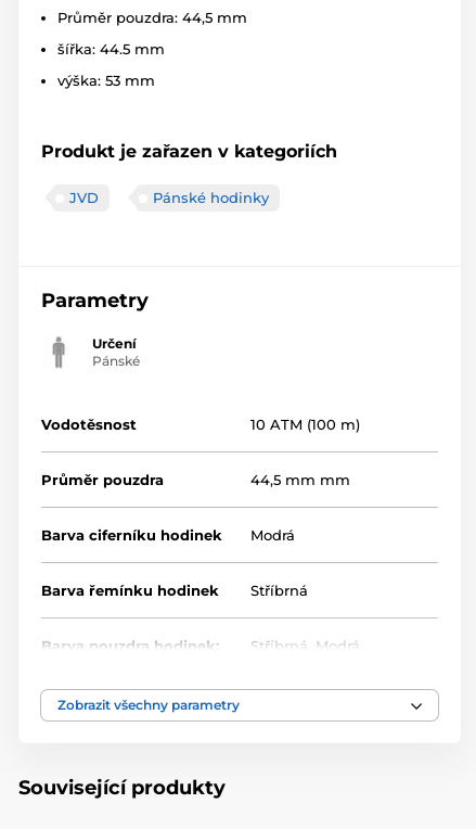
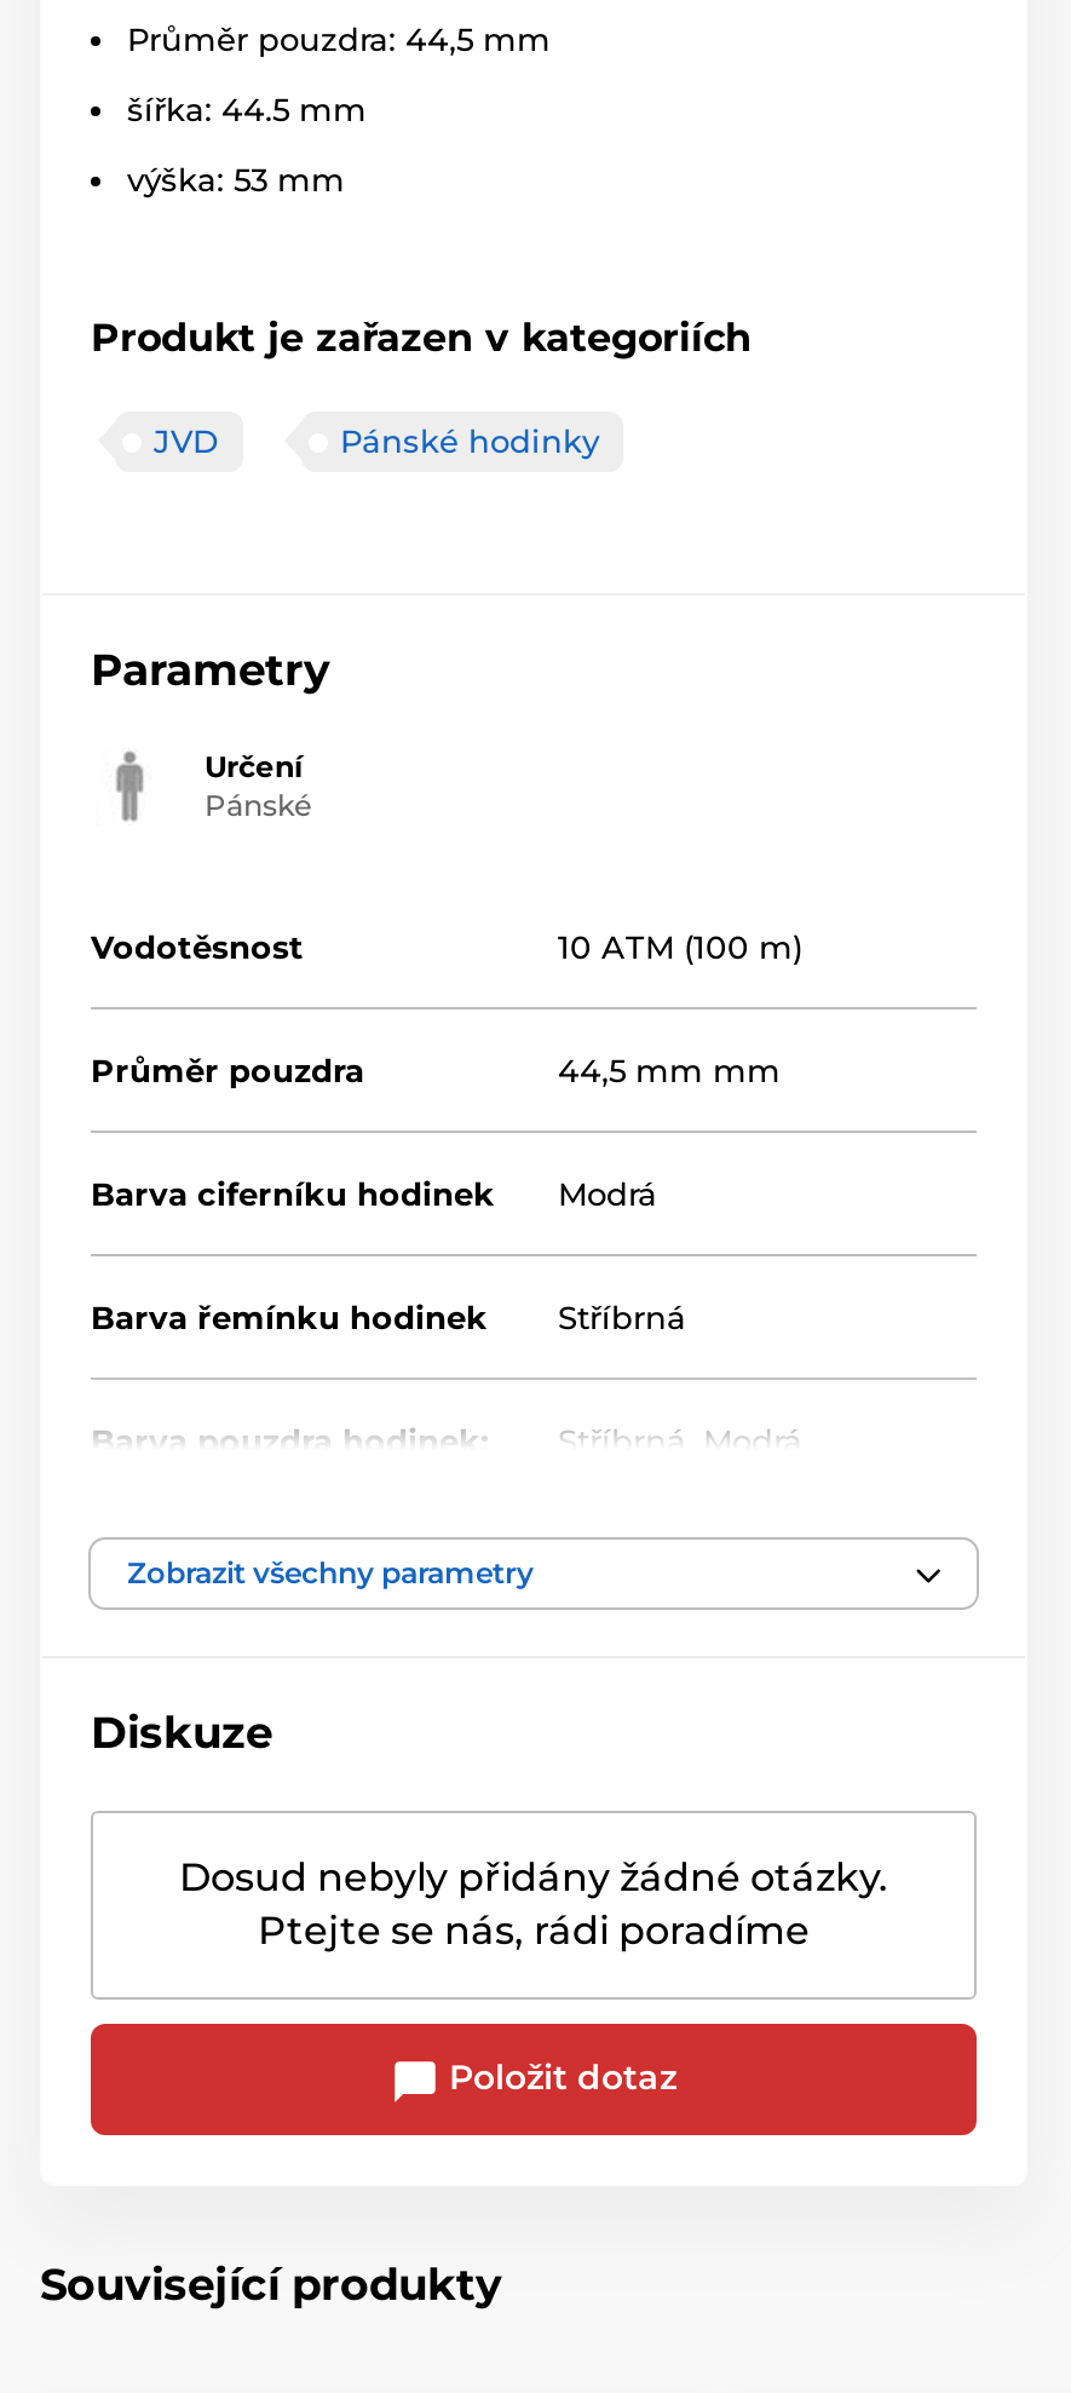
+ Diskuze
+ Dosud nebyly přidány žádné otázky.
+ Ptejte se nás, rádi poradíme
+ Položit dotaz
